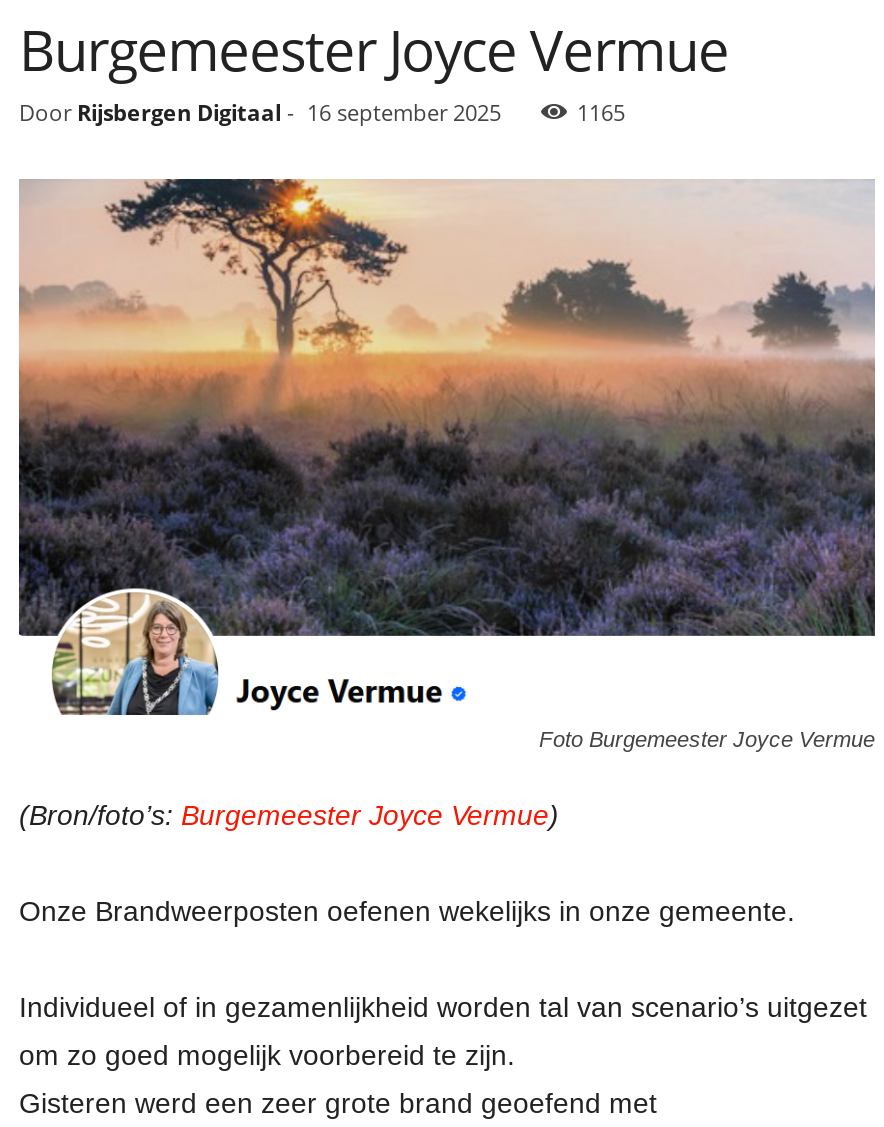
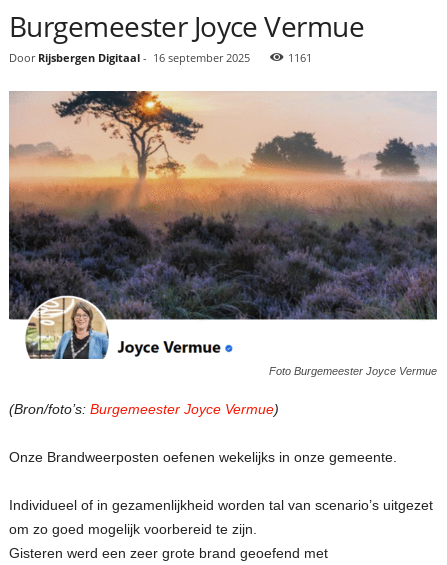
- 1165
+ 1161
